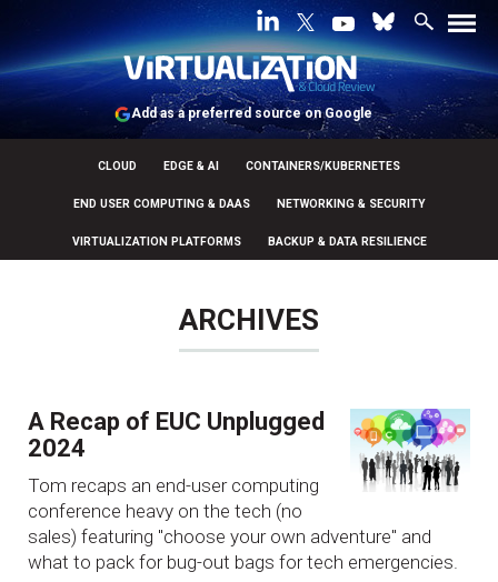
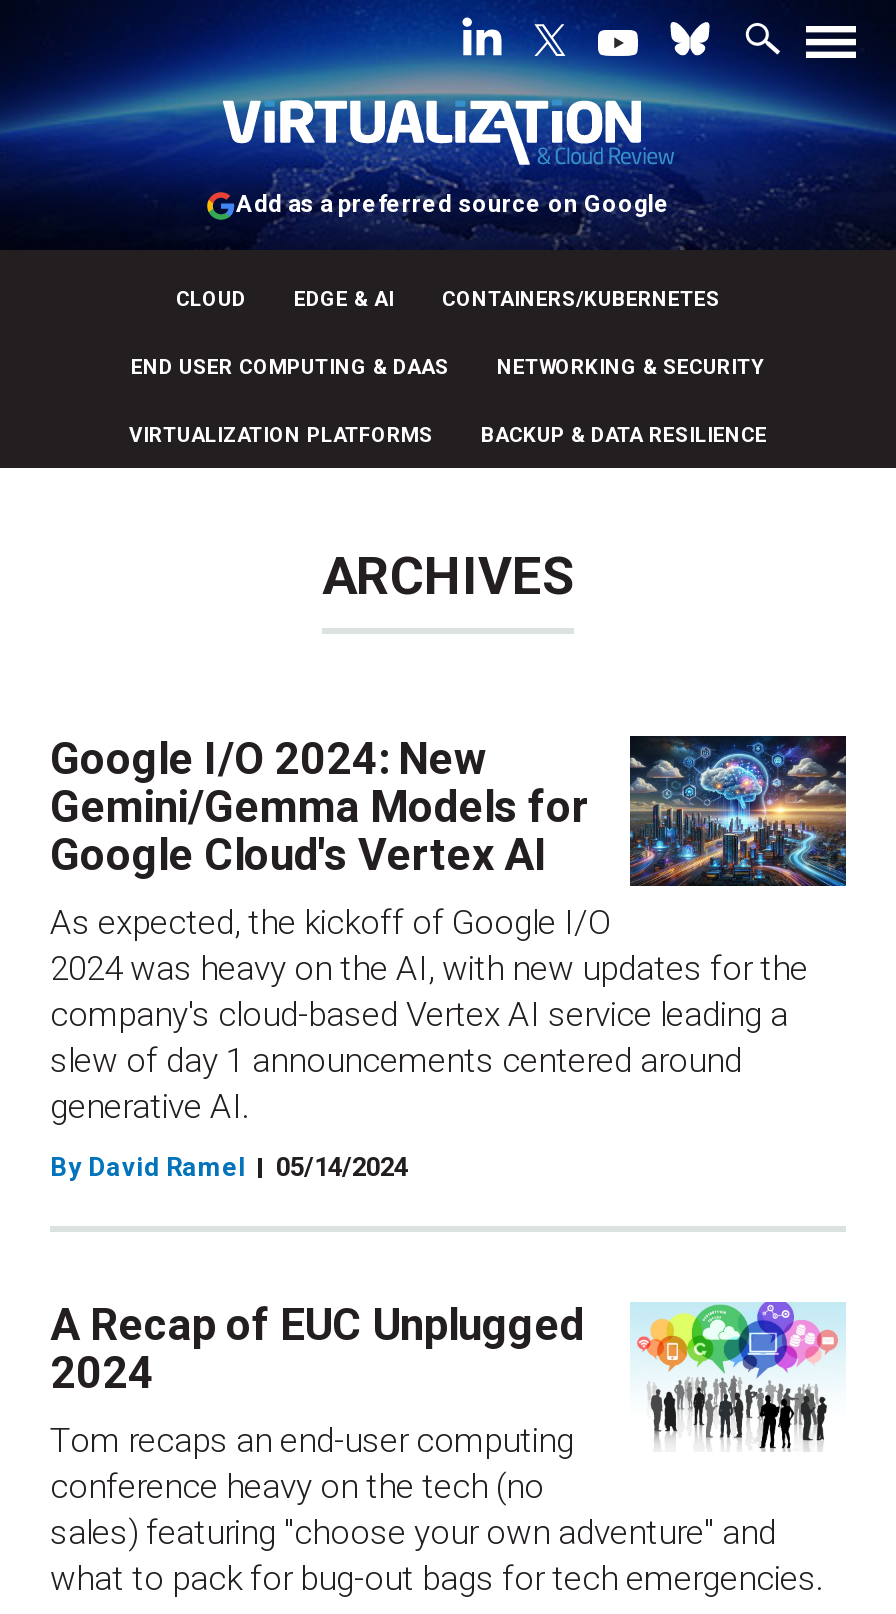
+ [image]
+ Google I/O 2024: New
+ Gemini/Gemma Models for
+ Google Cloud's Vertex AI
+ As expected, the kickoff of Google I/O
+ 2024 was heavy on the AI, with new updates for the
+ company's cloud-based Vertex AI service leading a
+ slew of day 1 announcements centered around
+ generative AI.
+ By David Ramel
+ 05/14/2024
